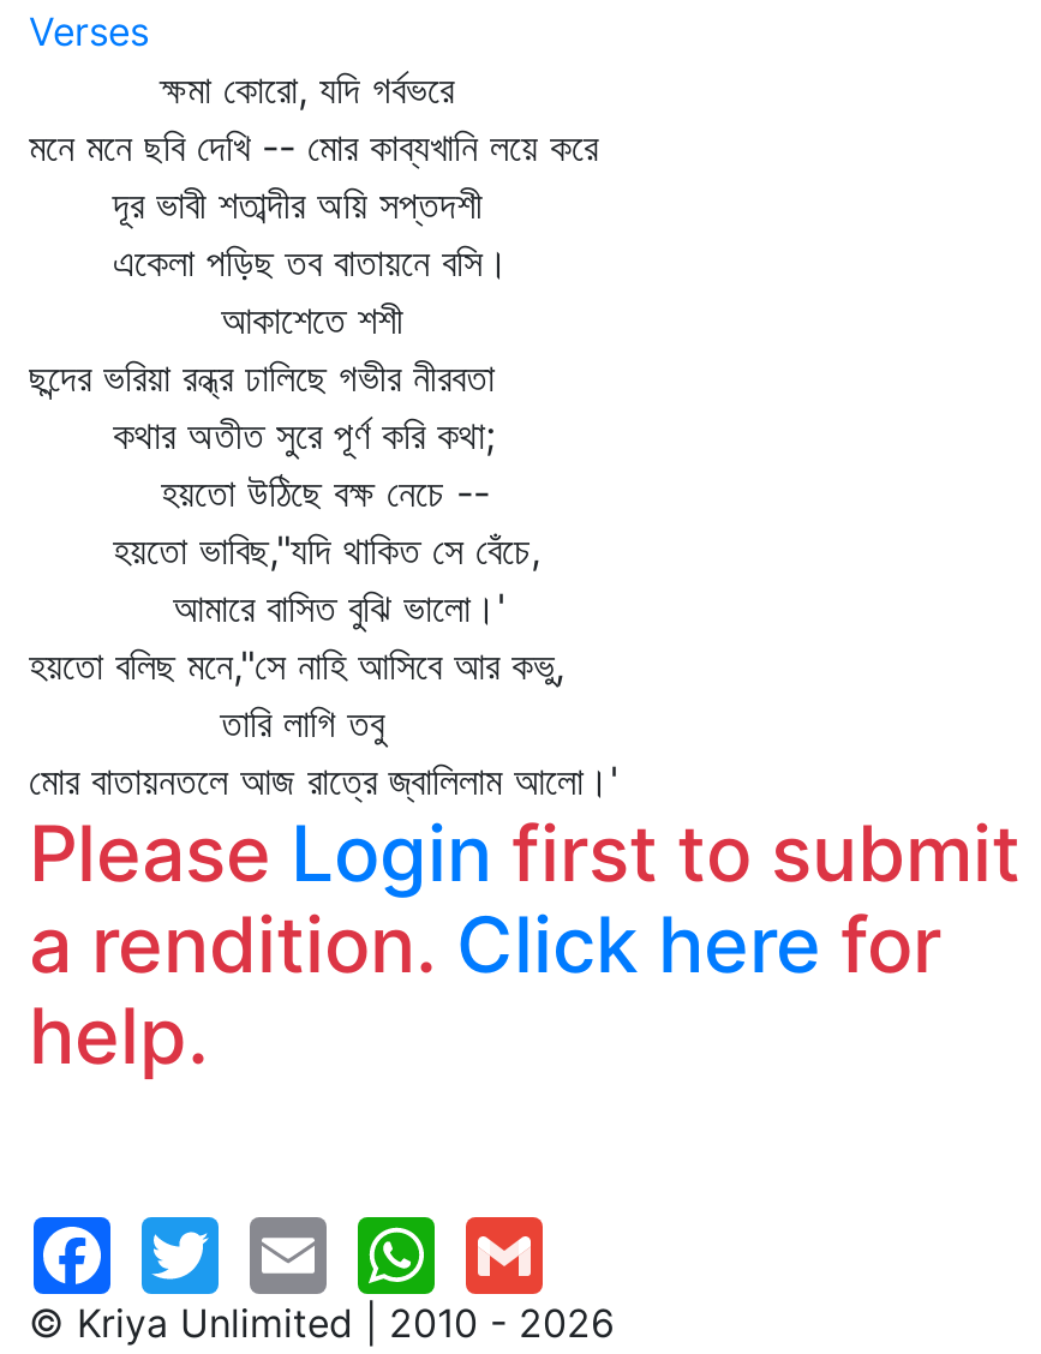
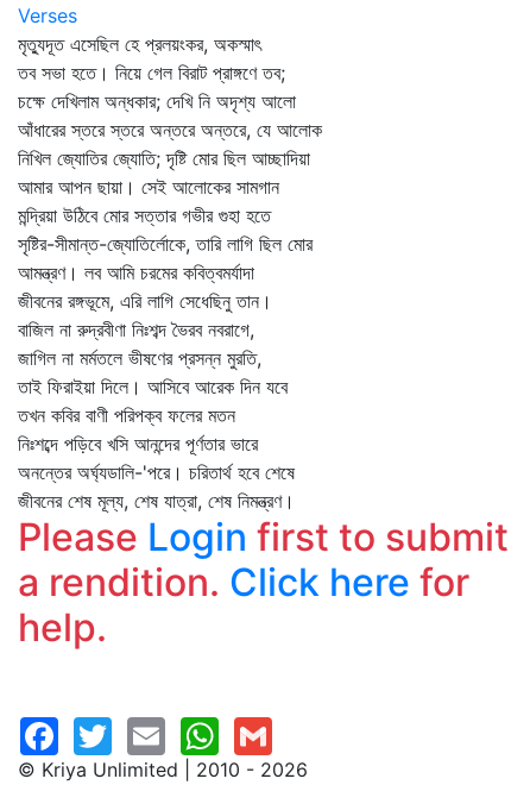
- ক্ষমা কোরো, যদি গর্বভরে
- মনে মনে ছবি দেখি -- মোর কাব্যখানি লয়ে করে
- দূর ভাবী শতাব্দীর অয়ি সপ্তদশী
- একেলা পড়িছ তব বাতায়নে বসি।
- আকাশেতে শশী
- ছন্দের ভরিয়া রন্ধ্র ঢালিছে গভীর নীরবতা
- কথার অতীত সুরে পূর্ণ করি কথা;
- হয়তো উঠিছে বক্ষ নেচে --
- হয়তো ভাবিছ,"যদি থাকিত সে বেঁচে,
- আমারে বাসিত বুঝি ভালো।'
- হয়তো বলিছ মনে,"সে নাহি আসিবে আর কভু,
- তারি লাগি তবু
- মোর বাতায়নতলে আজ রাত্রে জ্বালিলাম আলো।'
+ মৃত্যুদূত এসেছিল হে প্রলয়ংকর, অকস্মাৎ
+ তব সভা হতে। নিয়ে গেল বিরাট প্রাঙ্গণে তব;
+ চক্ষে দেখিলাম অন্ধকার; দেখি নি অদৃশ্য আলো
+ আঁধারের স্তরে স্তরে অন্তরে অন্তরে, যে আলোক
+ নিখিল জ্যোতির জ্যোতি; দৃষ্টি মোর ছিল আচ্ছাদিয়া
+ আমার আপন ছায়া। সেই আলোকের সামগান
+ মন্দ্রিয়া উঠিবে মোর সত্তার গভীর গুহা হতে
+ সৃষ্টির-সীমান্ত-জ্যোতির্লোকে, তারি লাগি ছিল মোর
+ আমন্ত্রণ। লব আমি চরমের কবিত্বমর্যাদা
+ জীবনের রঙ্গভূমে, এরি লাগি সেধেছিনু তান।
+ বাজিল না রুদ্রবীণা নিঃশব্দ ভৈরব নবরাগে,
+ জাগিল না মর্মতলে ভীষণের প্রসন্ন মুরতি,
+ তাই ফিরাইয়া দিলে। আসিবে আরেক দিন যবে
+ তখন কবির বাণী পরিপক্ব ফলের মতন
+ নিঃশব্দে পড়িবে খসি আনন্দের পূর্ণতার ভারে
+ অনন্তের অর্ঘ্যডালি-'পরে। চরিতার্থ হবে শেষে
+ জীবনের শেষ মূল্য, শেষ যাত্রা, শেষ নিমন্ত্রণ।
